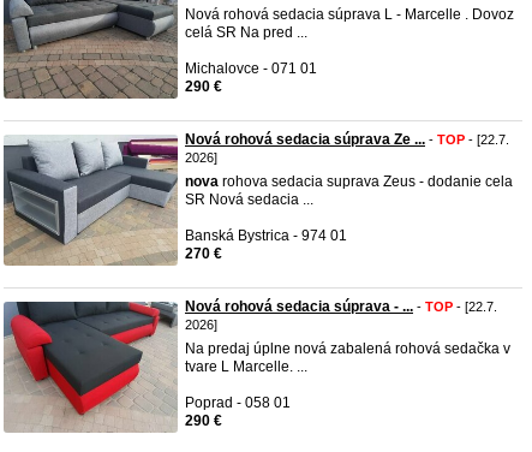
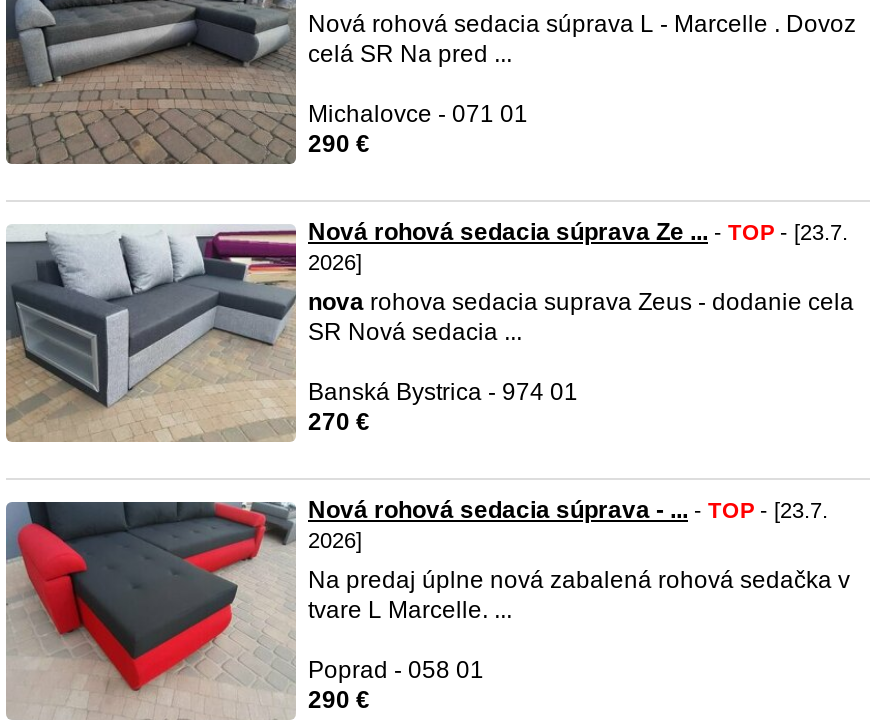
- Nová rohová sedacia súprava Ze ... - TOP - [22.7.
+ Nová rohová sedacia súprava Ze ... - TOP - [23.7.

- Nová rohová sedacia súprava - ... - TOP - [22.7.
+ Nová rohová sedacia súprava - ... - TOP - [23.7.
